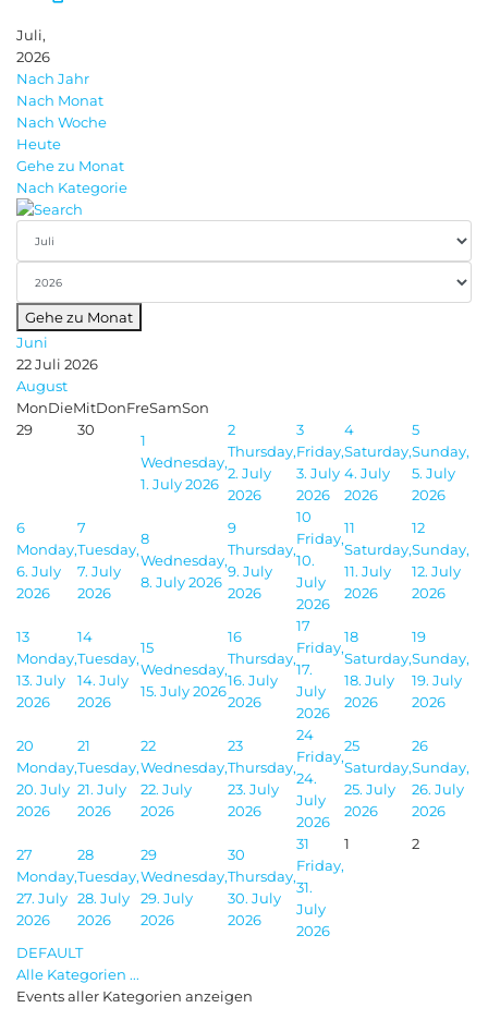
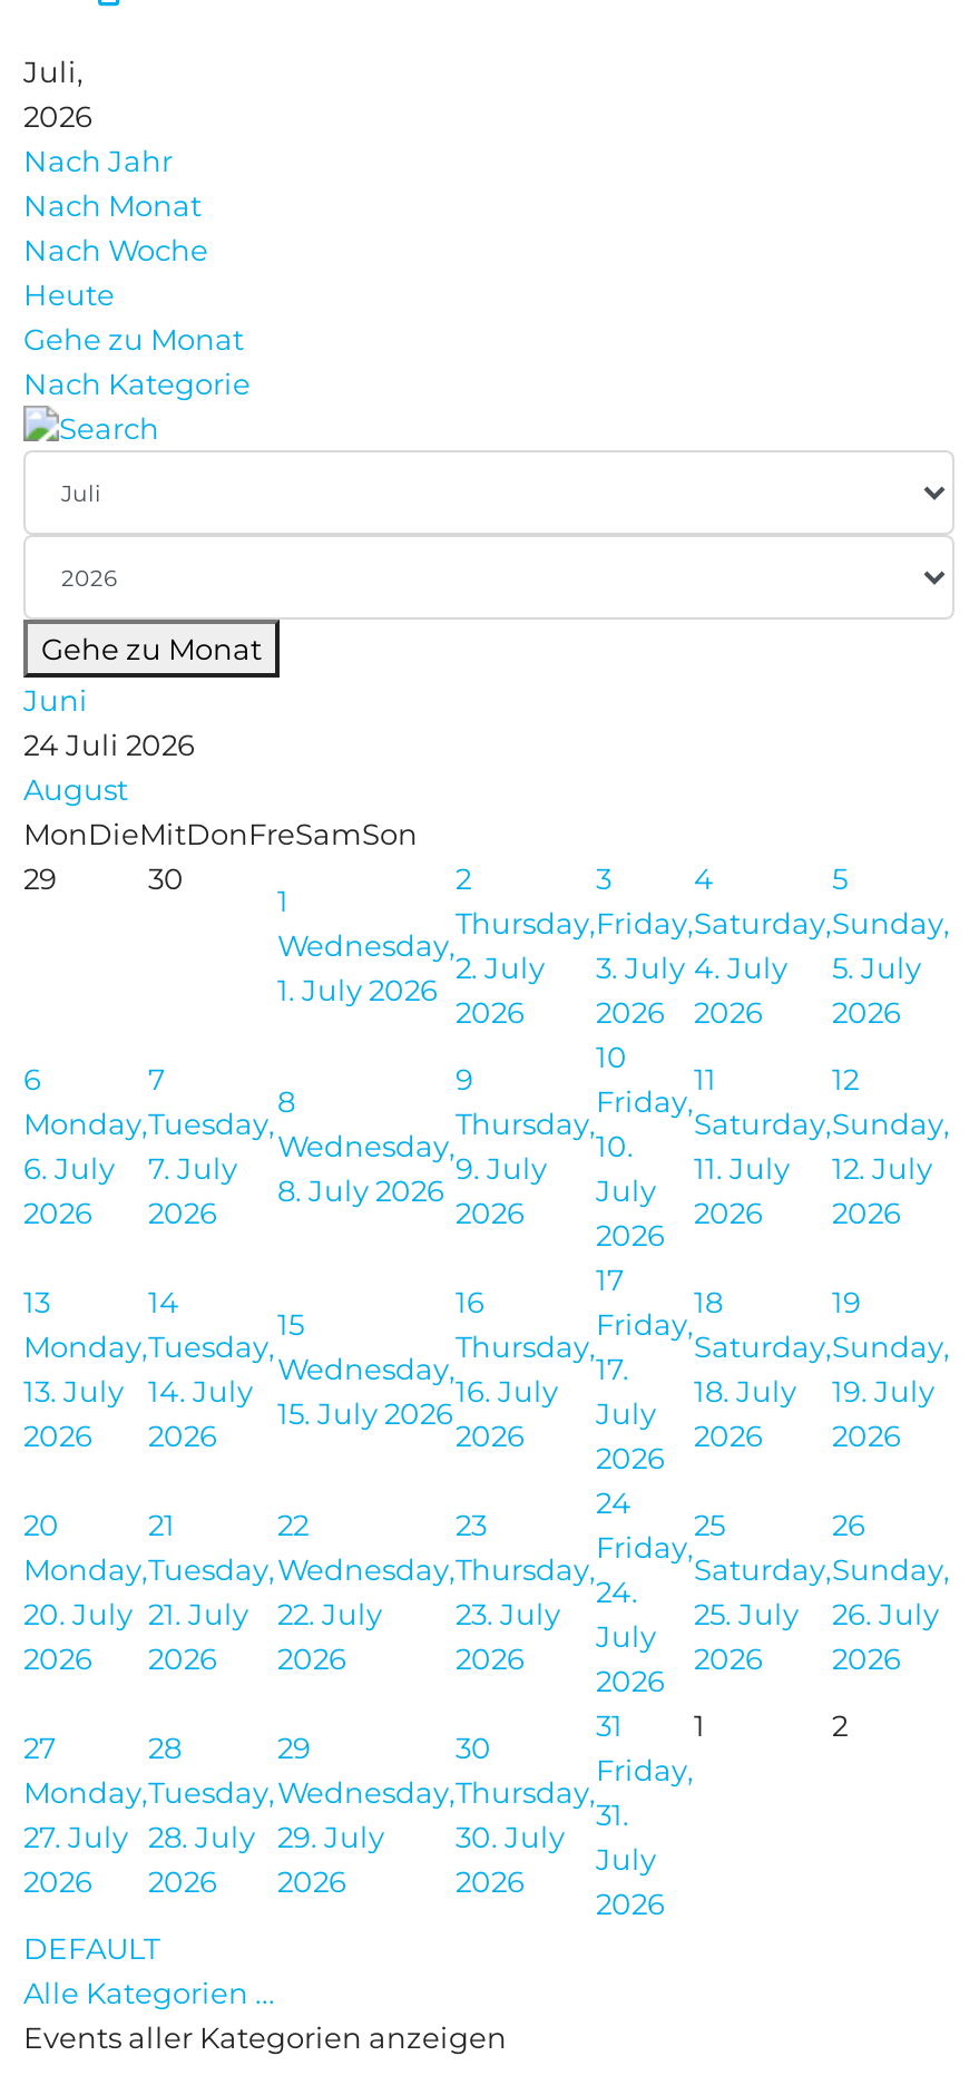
- 22 Juli 2026
+ 24 Juli 2026
